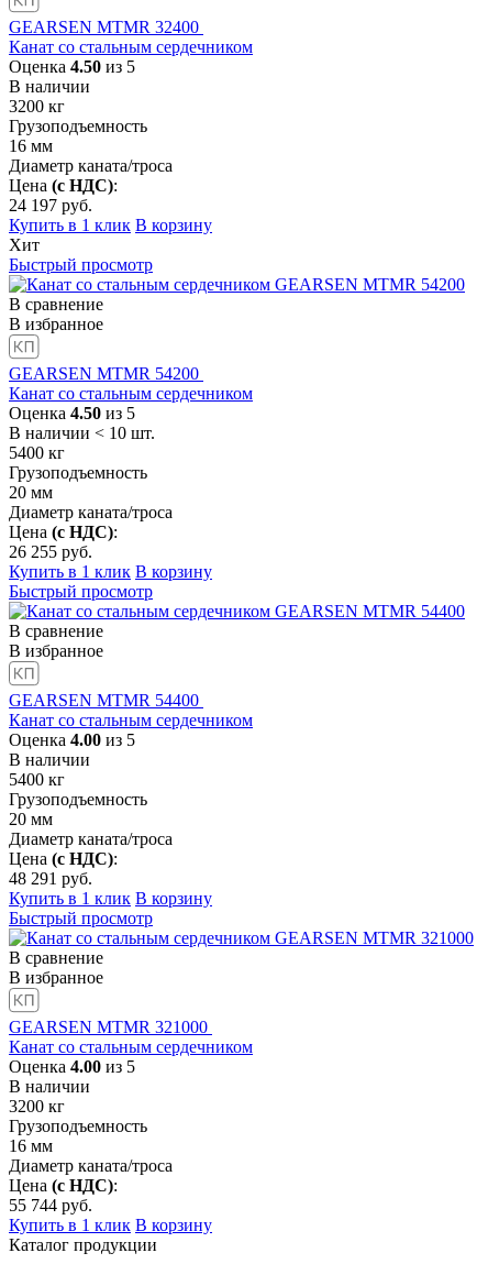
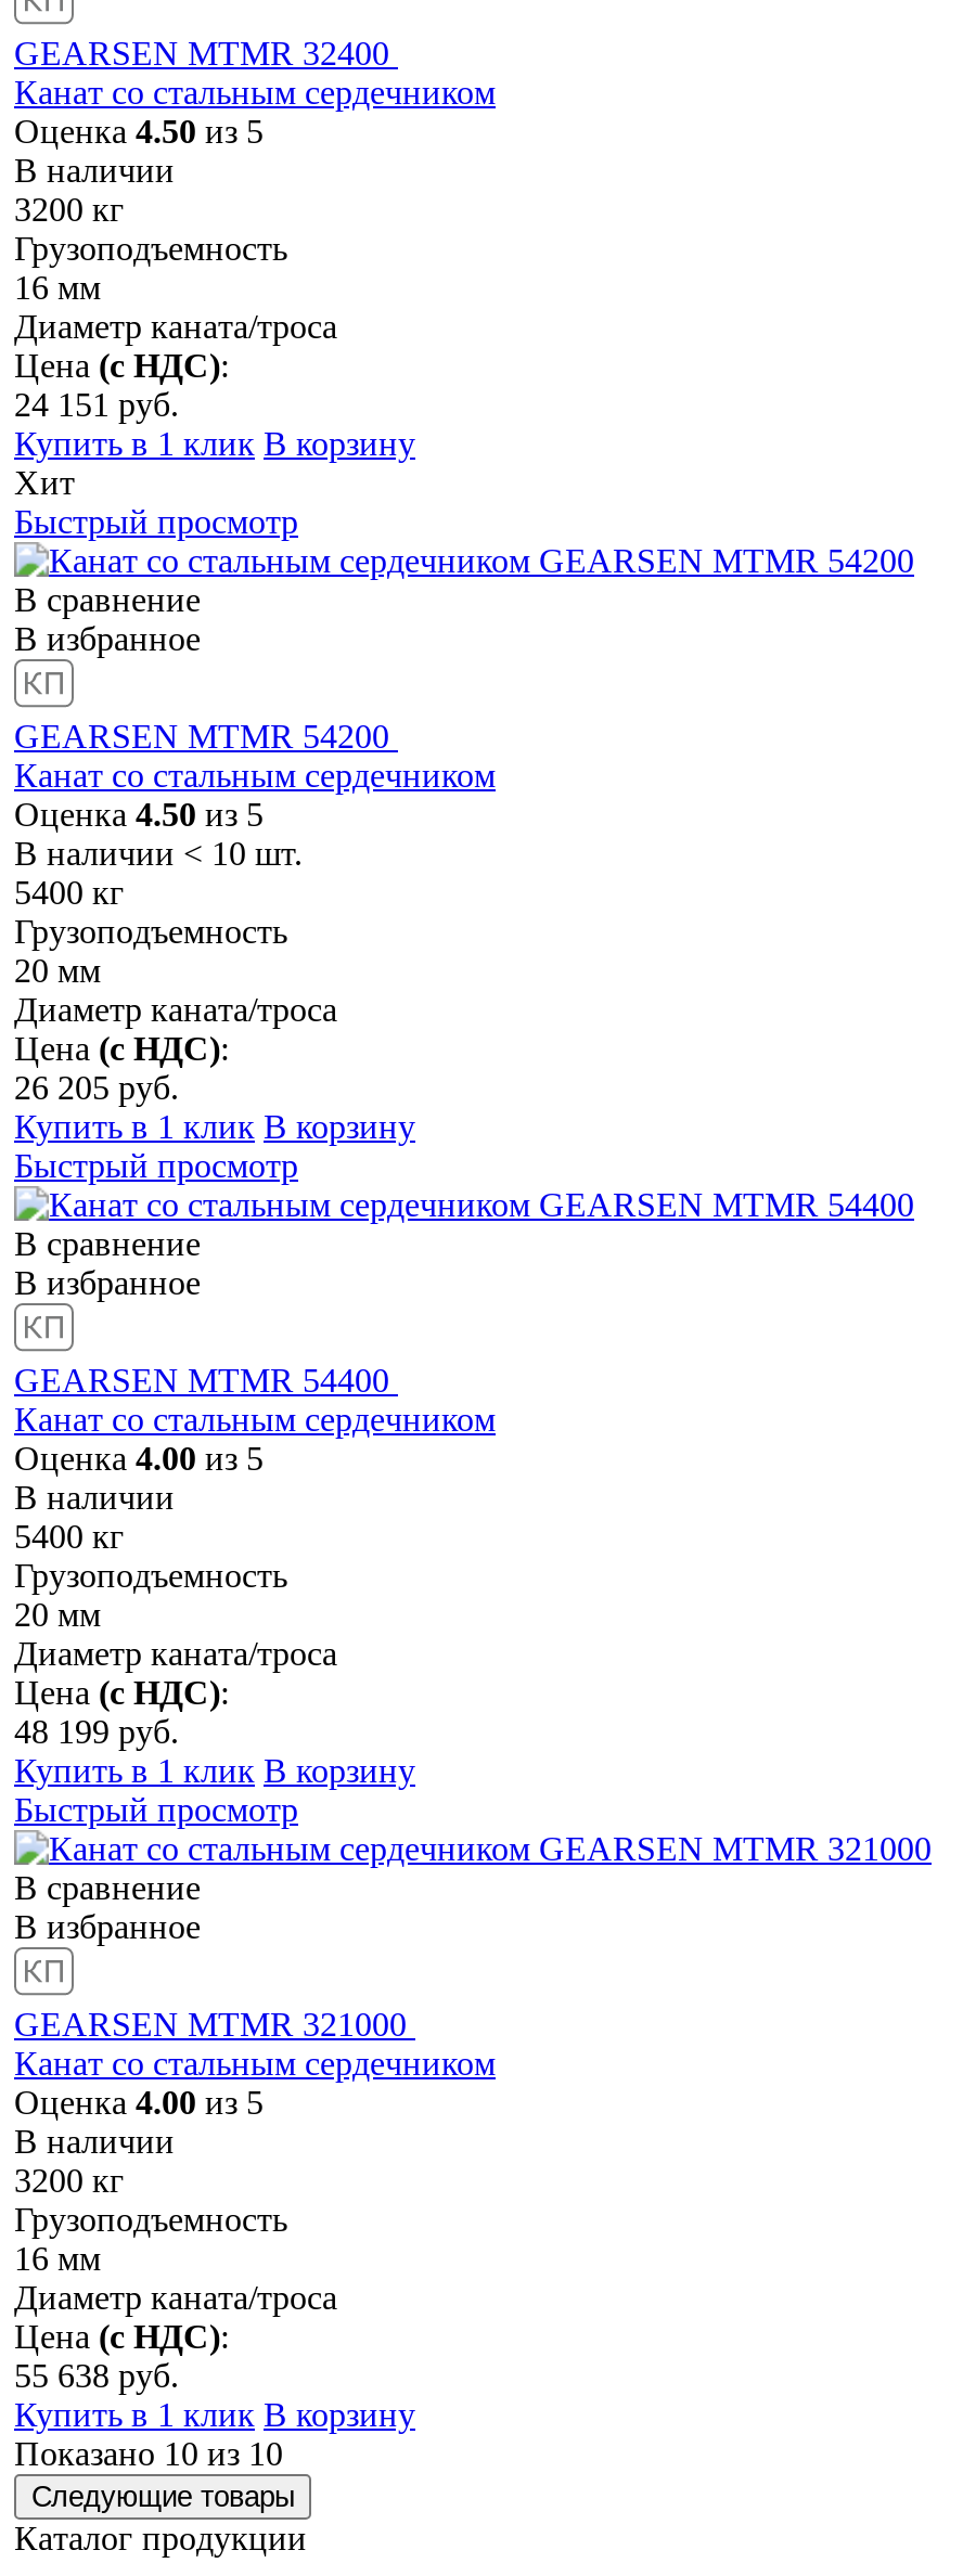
- 24 197 руб.
+ 24 151 руб.

- 26 255 руб.
+ 26 205 руб.

- 48 291 руб.
+ 48 199 руб.

- 55 744 руб.
+ 55 638 руб.

+ Показано 10 из 10
+ Следующие товары
